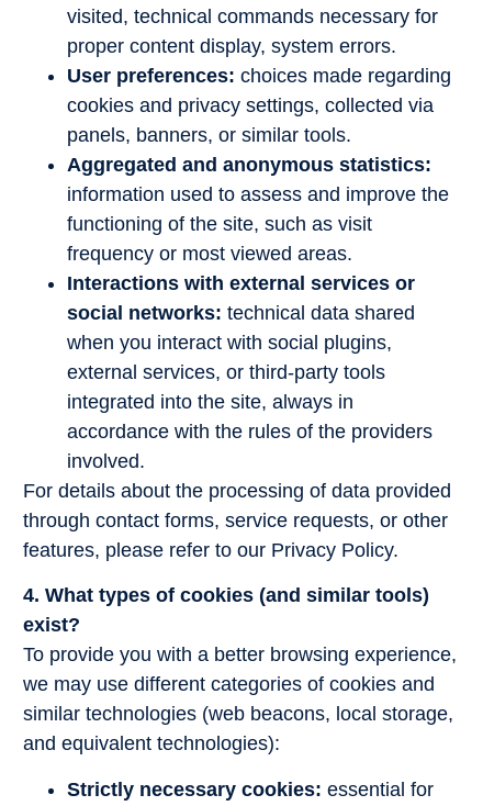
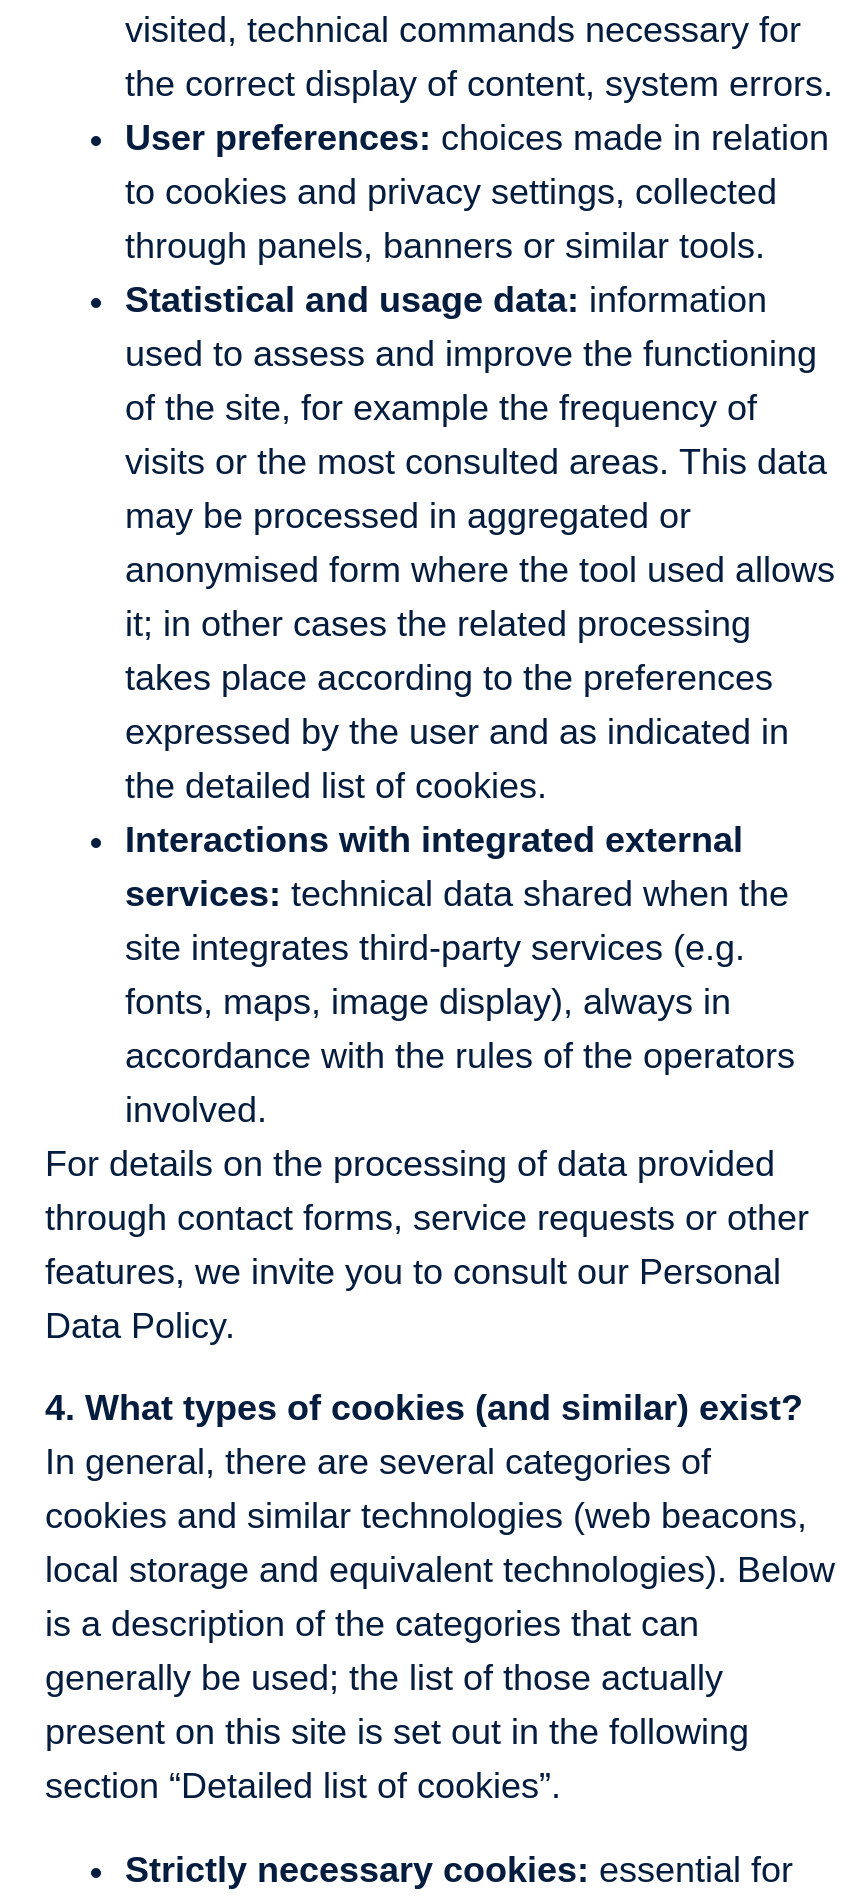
- proper content display, system errors.
- User preferences: choices made regarding
- cookies and privacy settings, collected via
- panels, banners, or similar tools.
- Aggregated and anonymous statistics:
- information used to assess and improve the
- functioning of the site, such as visit
- frequency or most viewed areas.
- Interactions with external services or
- social networks: technical data shared
- when you interact with social plugins,
- external services, or third-party tools
- integrated into the site, always in
- accordance with the rules of the providers
+ the correct display of content, system errors.
+ User preferences: choices made in relation
+ to cookies and privacy settings, collected
+ through panels, banners or similar tools.
+ Statistical and usage data: information
+ used to assess and improve the functioning
+ of the site, for example the frequency of
+ visits or the most consulted areas. This data
+ may be processed in aggregated or
+ anonymised form where the tool used allows
+ it; in other cases the related processing
+ takes place according to the preferences
+ expressed by the user and as indicated in
+ the detailed list of cookies.
+ Interactions with integrated external
+ services: technical data shared when the
+ site integrates third-party services (e.g.
+ fonts, maps, image display), always in
+ accordance with the rules of the operators

- For details about the processing of data provided
- through contact forms, service requests, or other
- features, please refer to our Privacy Policy.
+ For details on the processing of data provided
+ through contact forms, service requests or other
+ features, we invite you to consult our Personal
+ Data Policy.

- 4. What types of cookies (and similar tools)
- exist?
- To provide you with a better browsing experience,
- we may use different categories of cookies and
- similar technologies (web beacons, local storage,
- and equivalent technologies):
+ 4. What types of cookies (and similar) exist?
+ In general, there are several categories of
+ cookies and similar technologies (web beacons,
+ local storage and equivalent technologies). Below
+ is a description of the categories that can
+ generally be used; the list of those actually
+ present on this site is set out in the following
+ section “Detailed list of cookies”.
